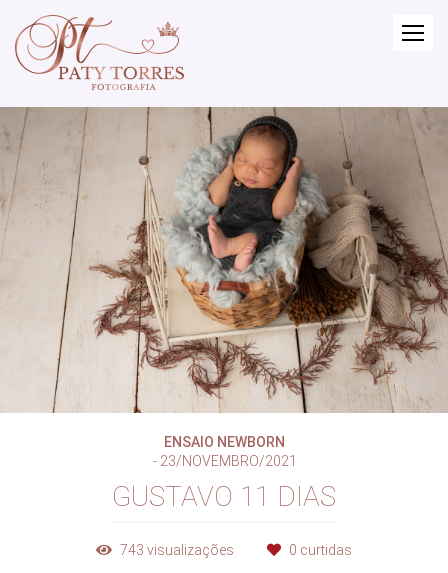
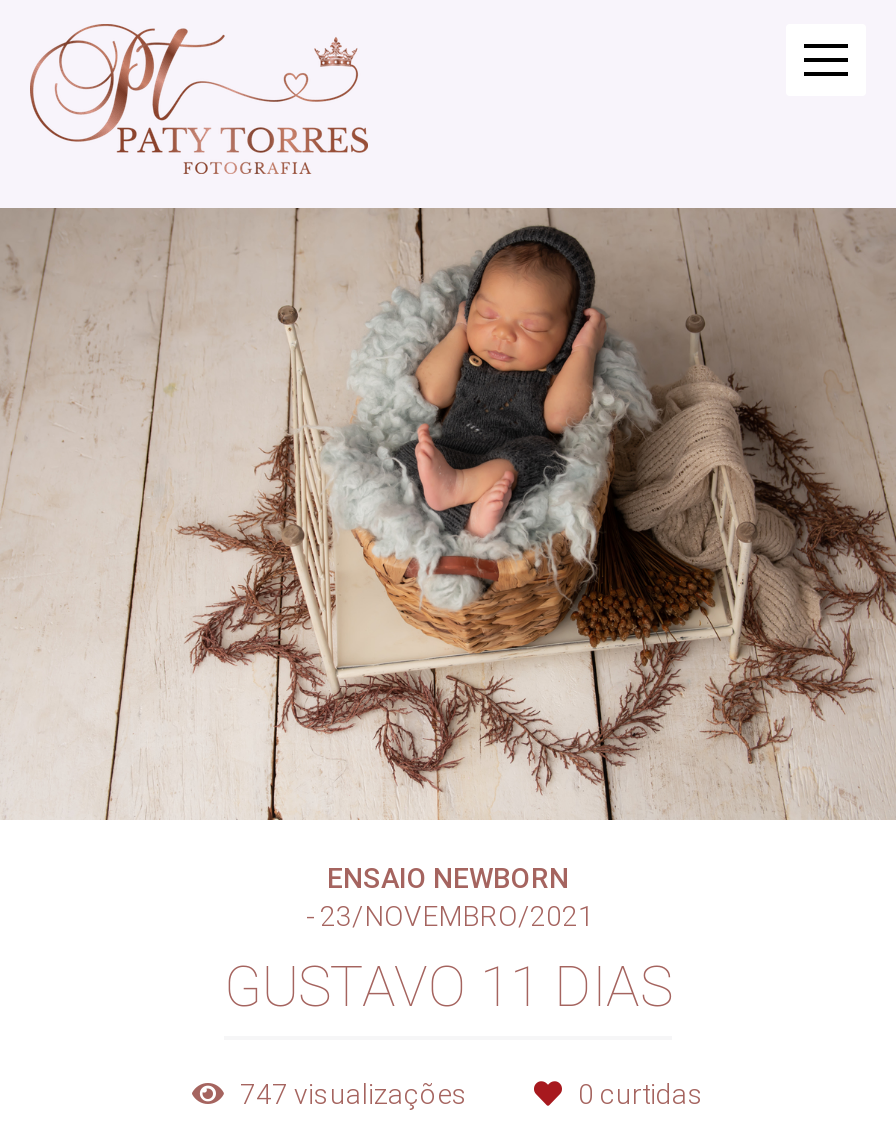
- 743 visualizações
+ 747 visualizações
